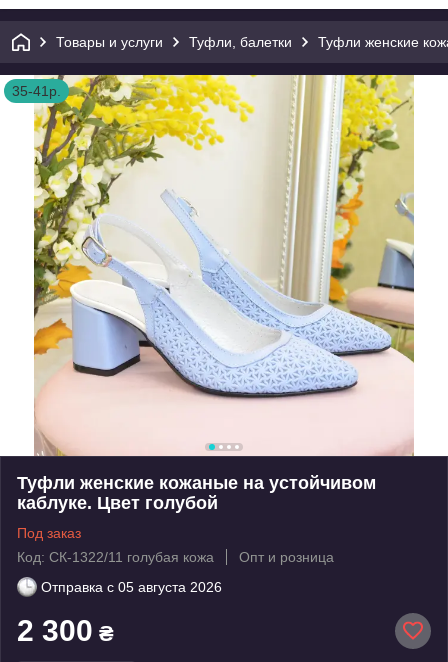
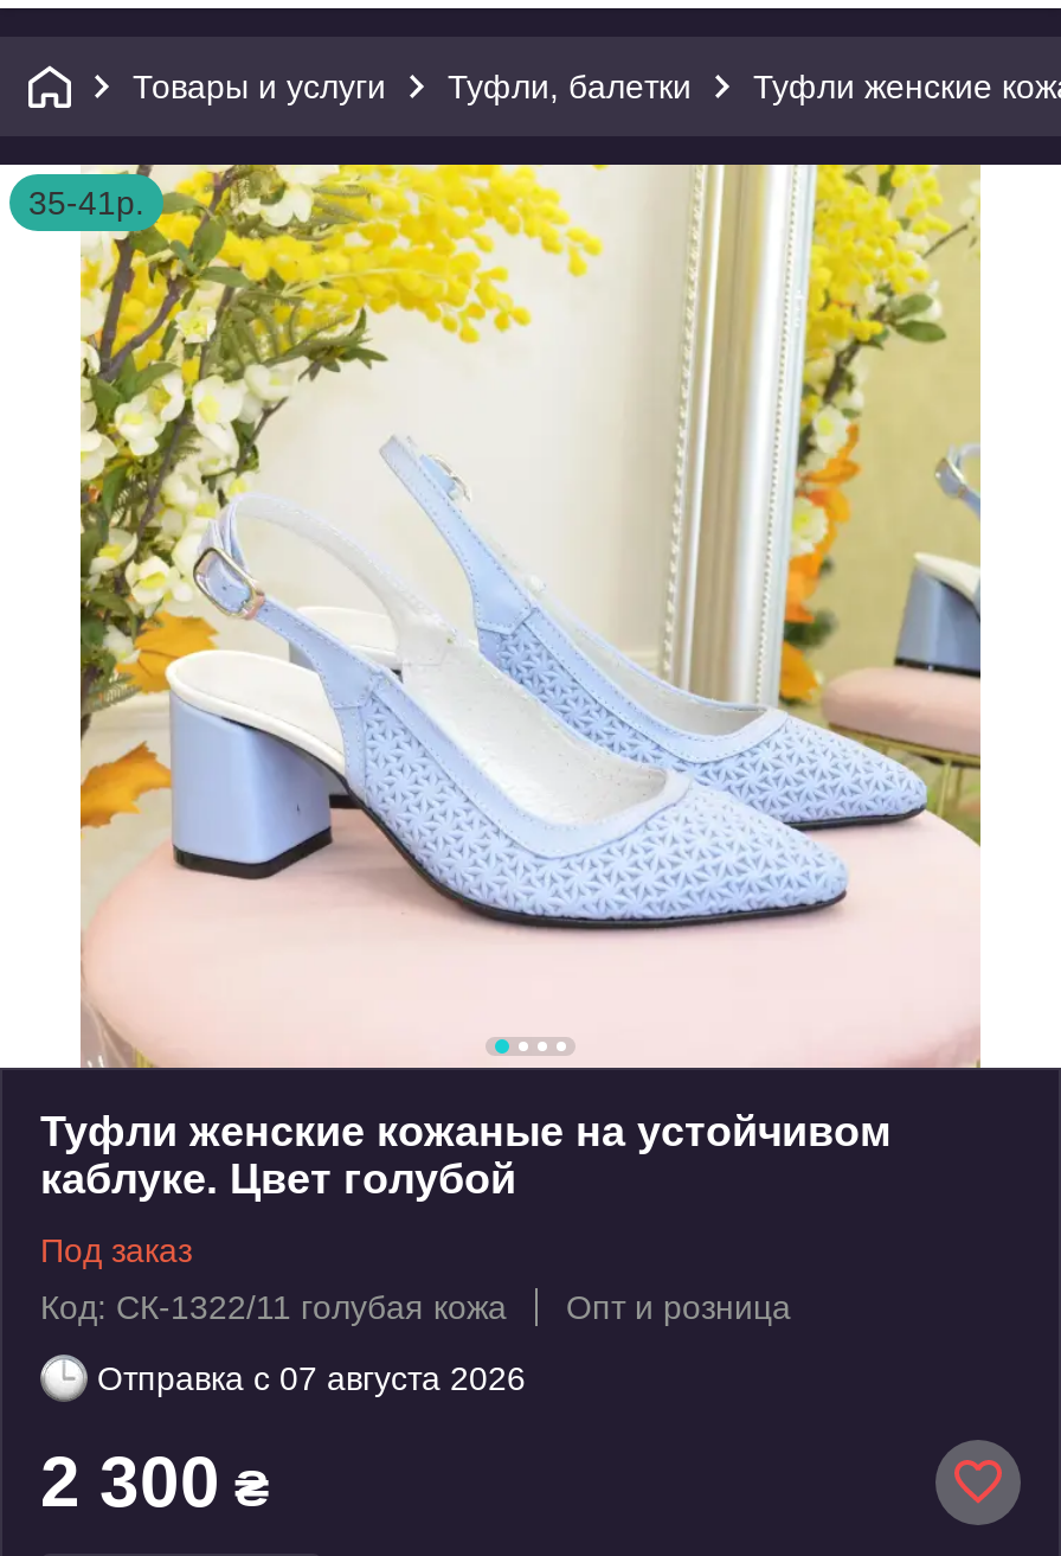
- Отправка с 05 августа 2026
+ Отправка с 07 августа 2026
